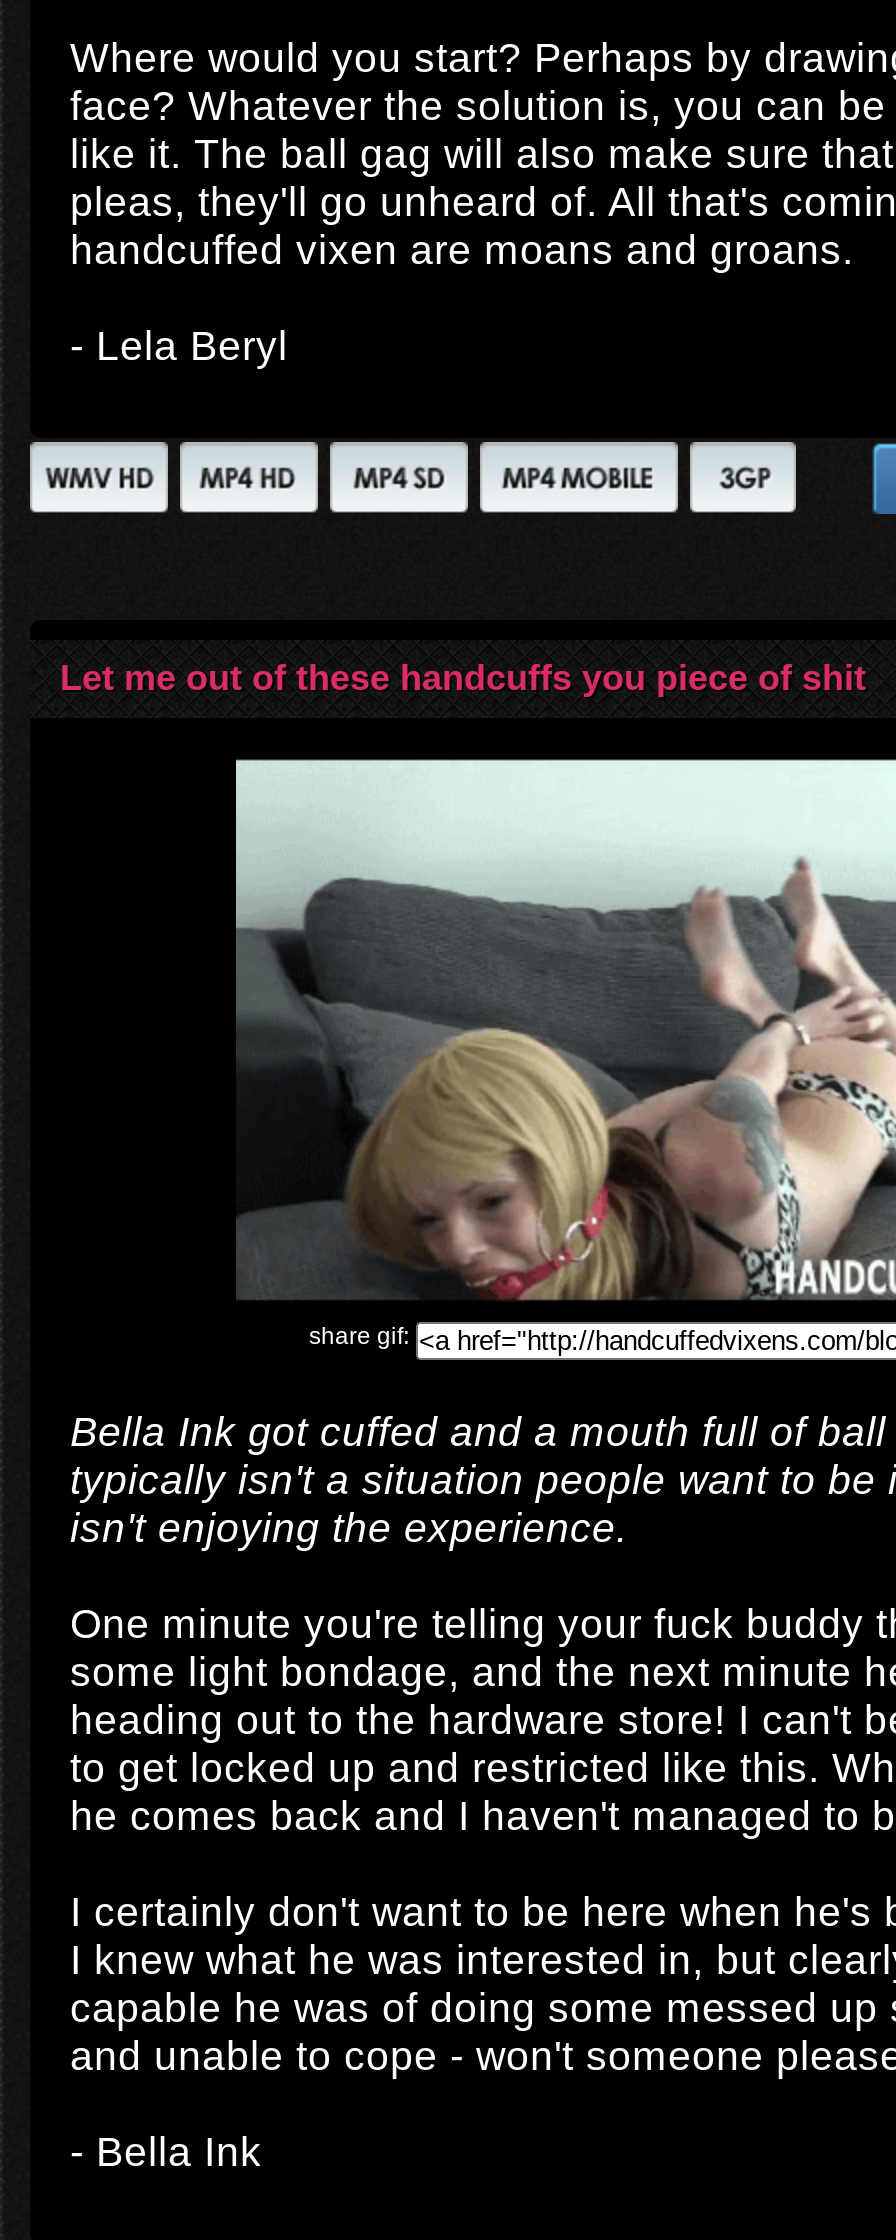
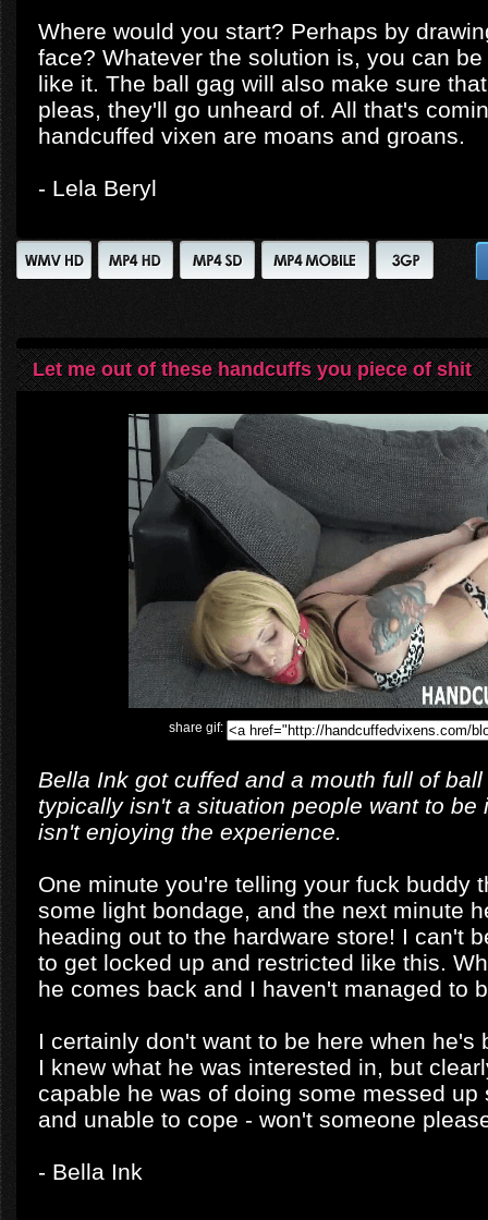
- [image]
+ [image]
